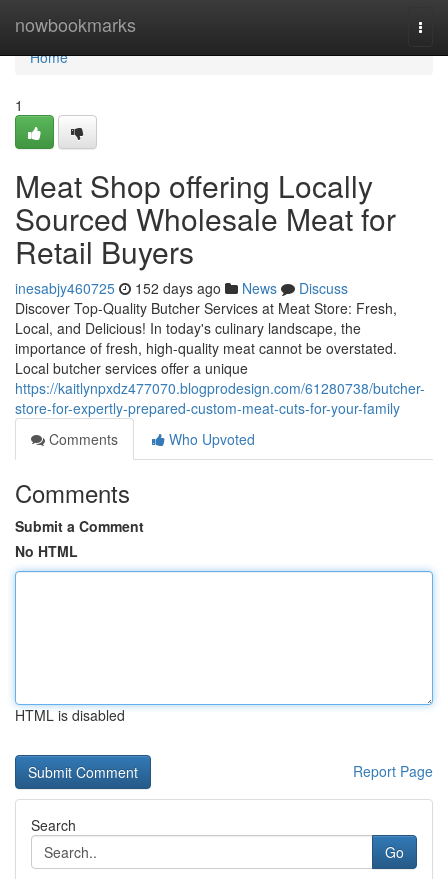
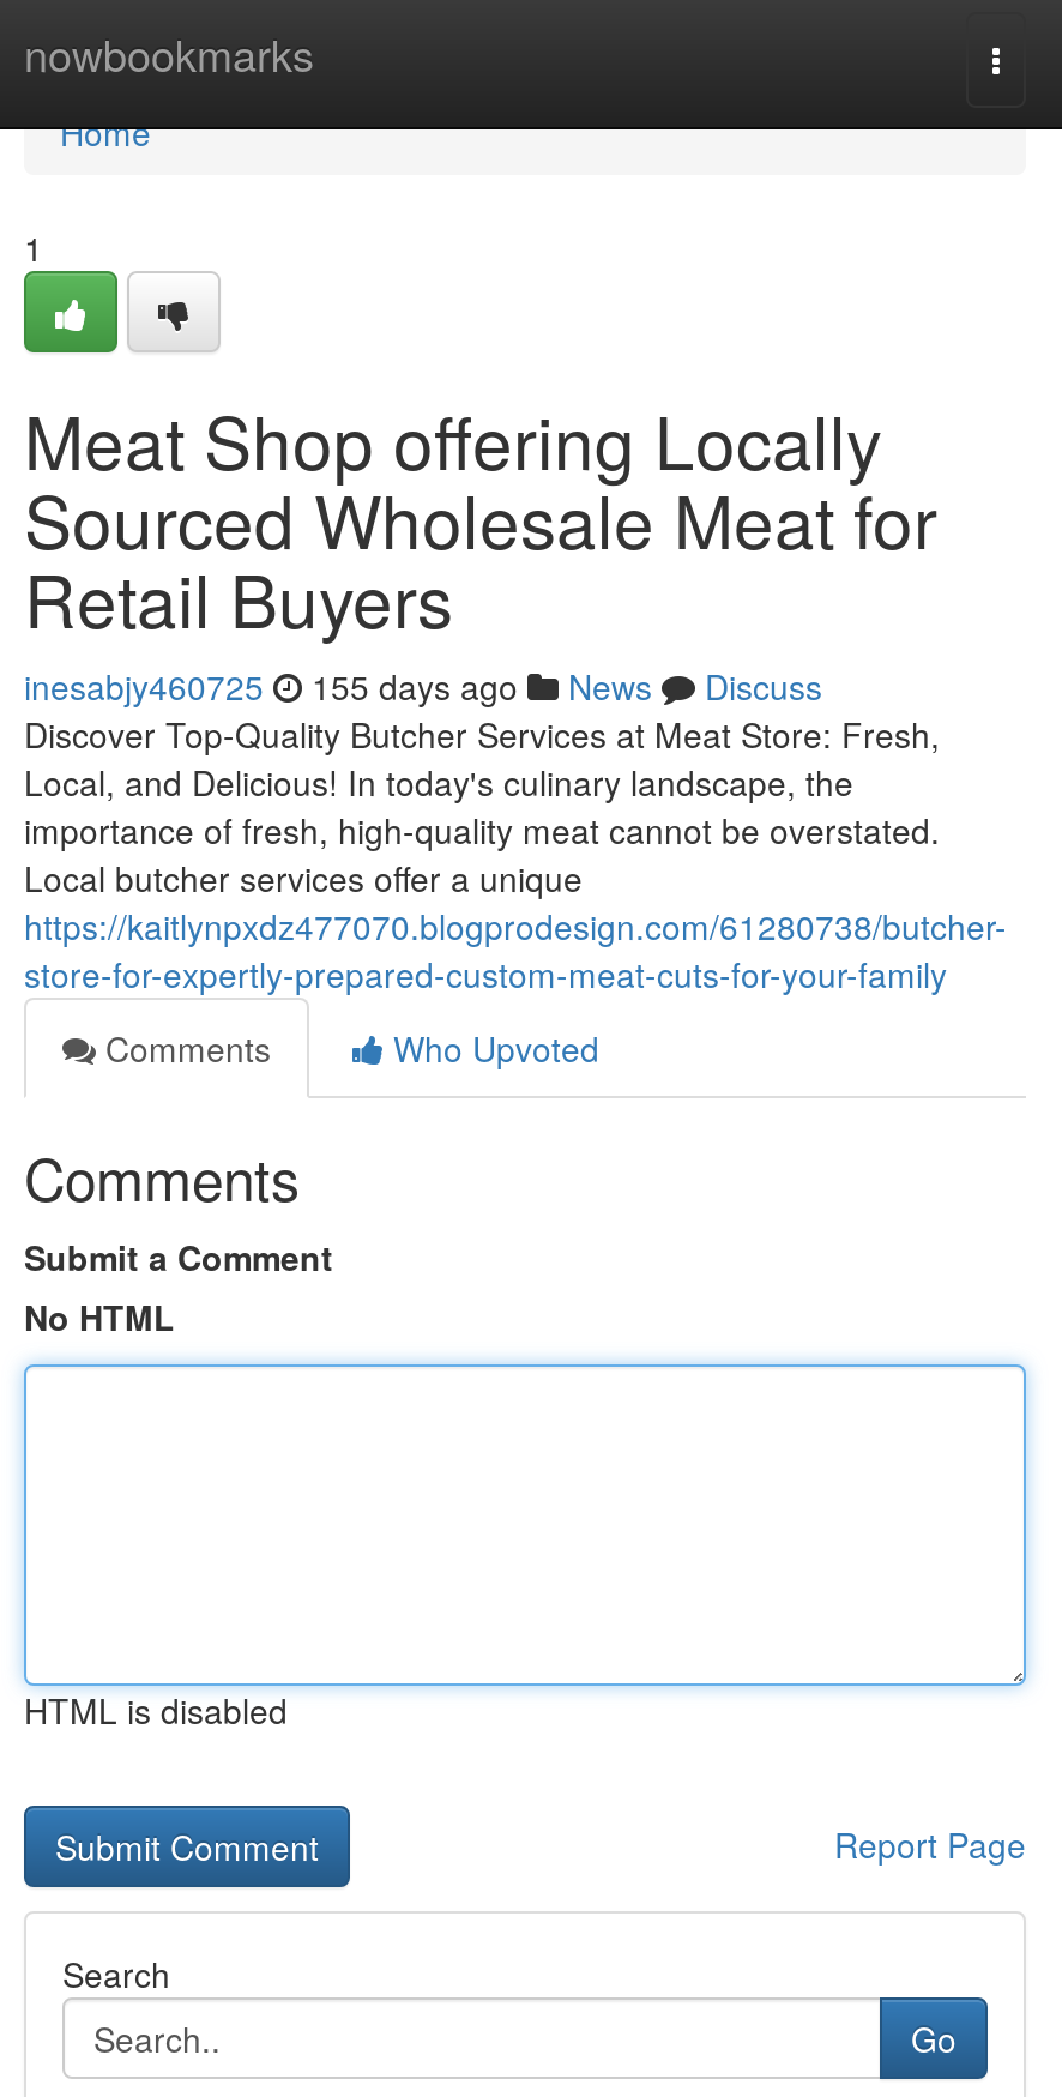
- inesabjy460725 152 days ago News Discuss
+ inesabjy460725 155 days ago News Discuss
